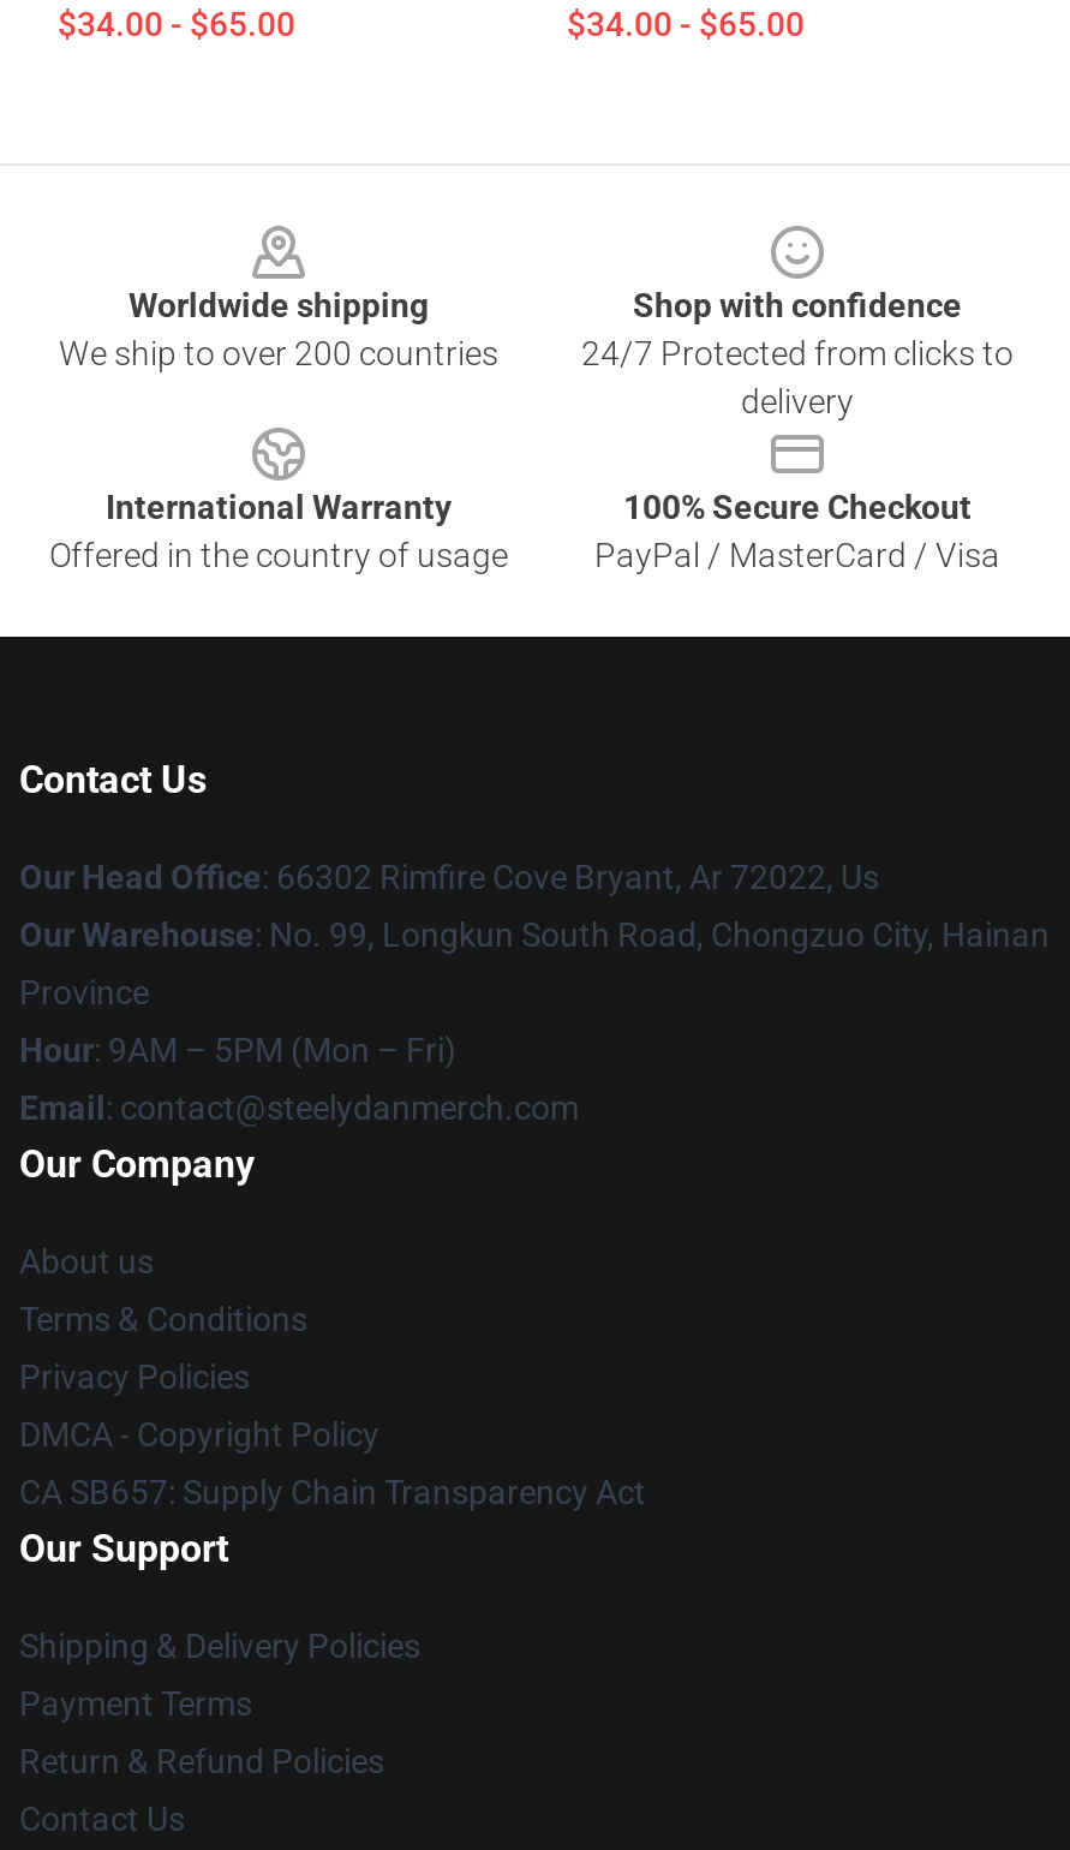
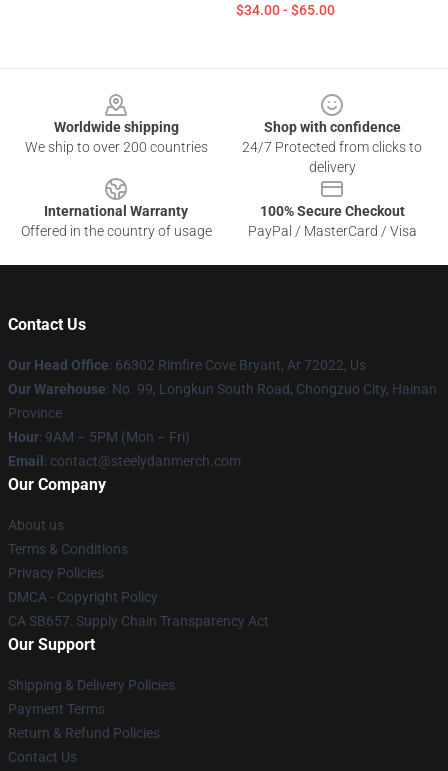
- $34.00 - $65.00
